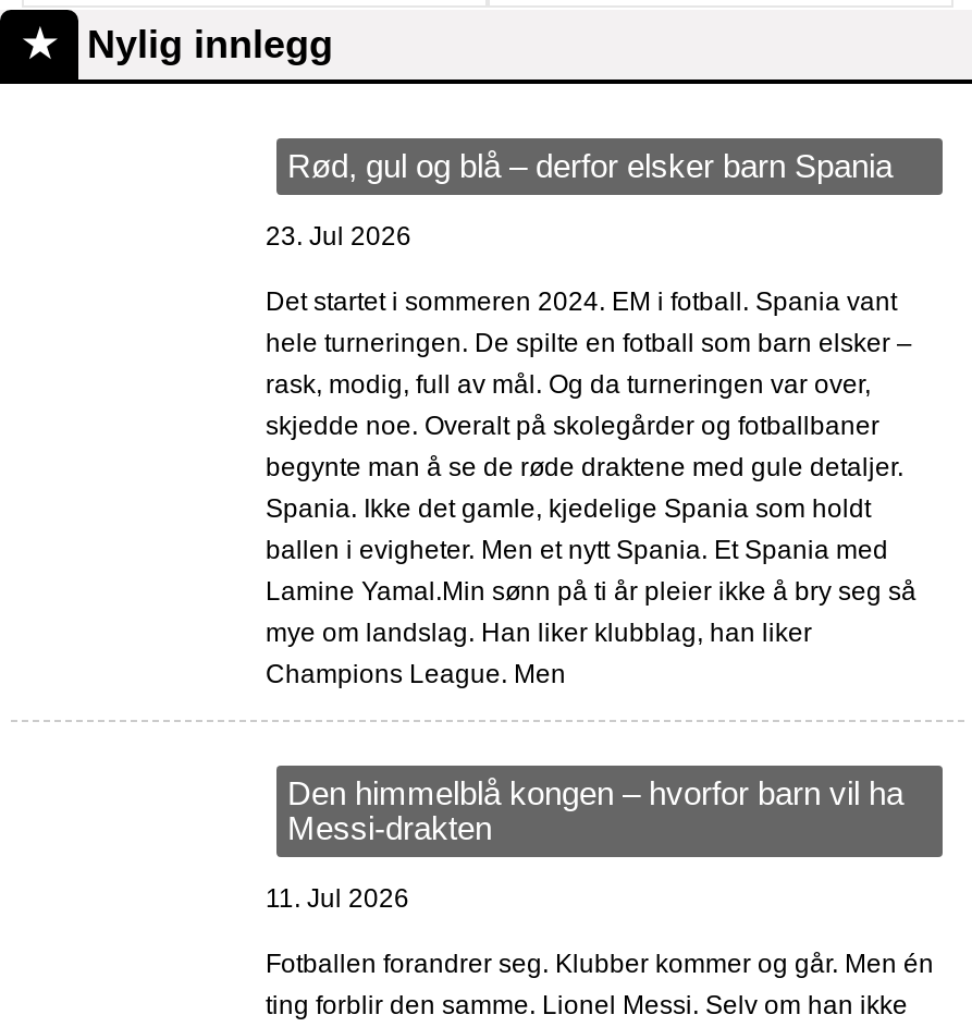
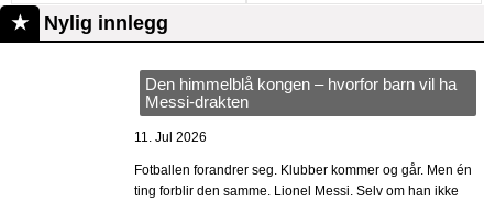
- Rød, gul og blå – derfor elsker barn Spania
- 23. Jul 2026
- Det startet i sommeren 2024. EM i fotball. Spania vant
- hele turneringen. De spilte en fotball som barn elsker –
- rask, modig, full av mål. Og da turneringen var over,
- skjedde noe. Overalt på skolegårder og fotballbaner
- begynte man å se de røde draktene med gule detaljer.
- Spania. Ikke det gamle, kjedelige Spania som holdt
- ballen i evigheter. Men et nytt Spania. Et Spania med
- Lamine Yamal.Min sønn på ti år pleier ikke å bry seg så
- mye om landslag. Han liker klubblag, han liker
- Champions League. Men
